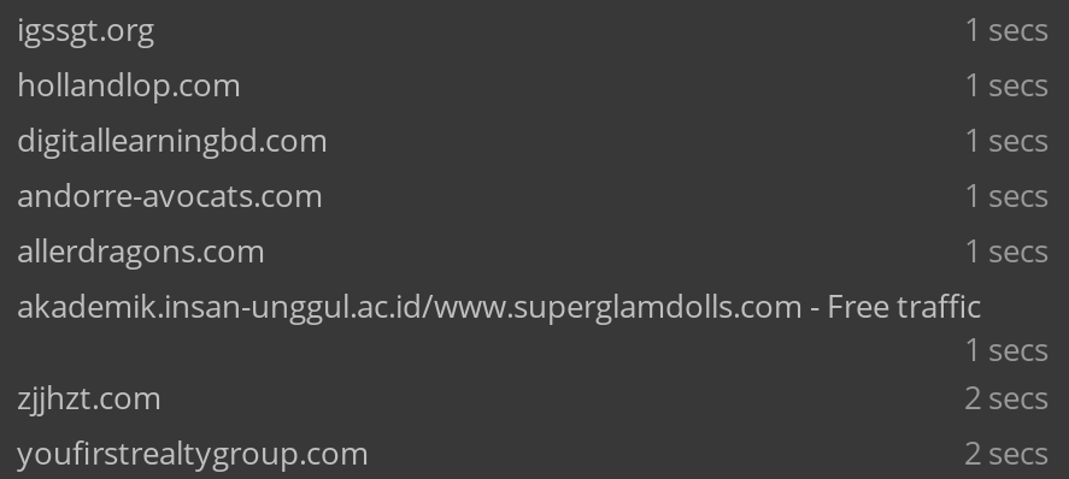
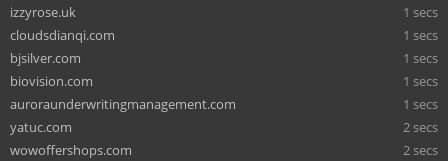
- igssgt.org
+ izzyrose.uk

- hollandlop.com
+ cloudsdianqi.com

- digitallearningbd.com
+ bjsilver.com

- andorre-avocats.com
+ biovision.com

- allerdragons.com
+ auroraunderwritingmanagement.com

- akademik.insan-unggul.ac.id/www.superglamdolls.com - Free traffic
- 1 secs
- zjjhzt.com
+ yatuc.com

- youfirstrealtygroup.com
+ wowoffershops.com
